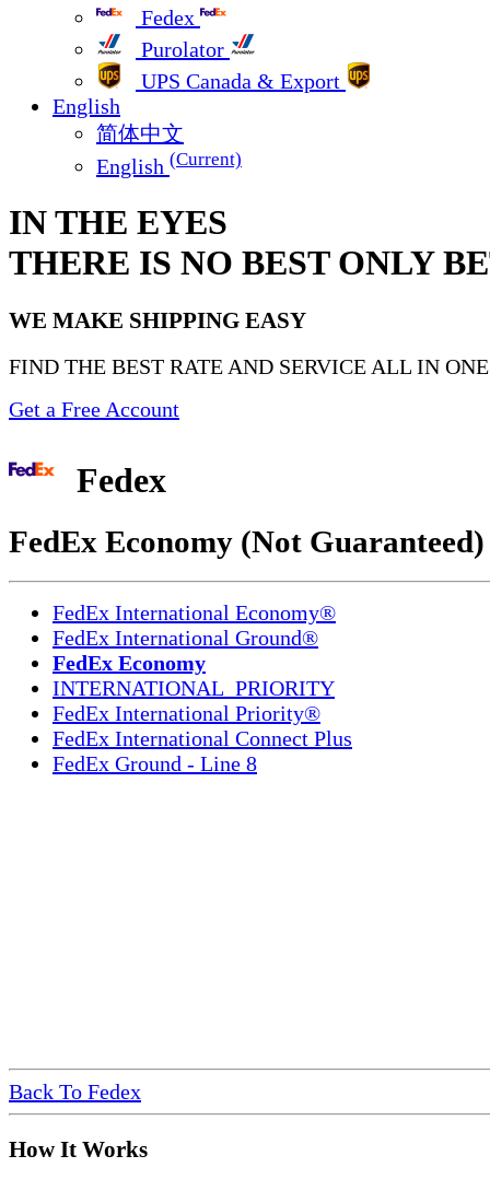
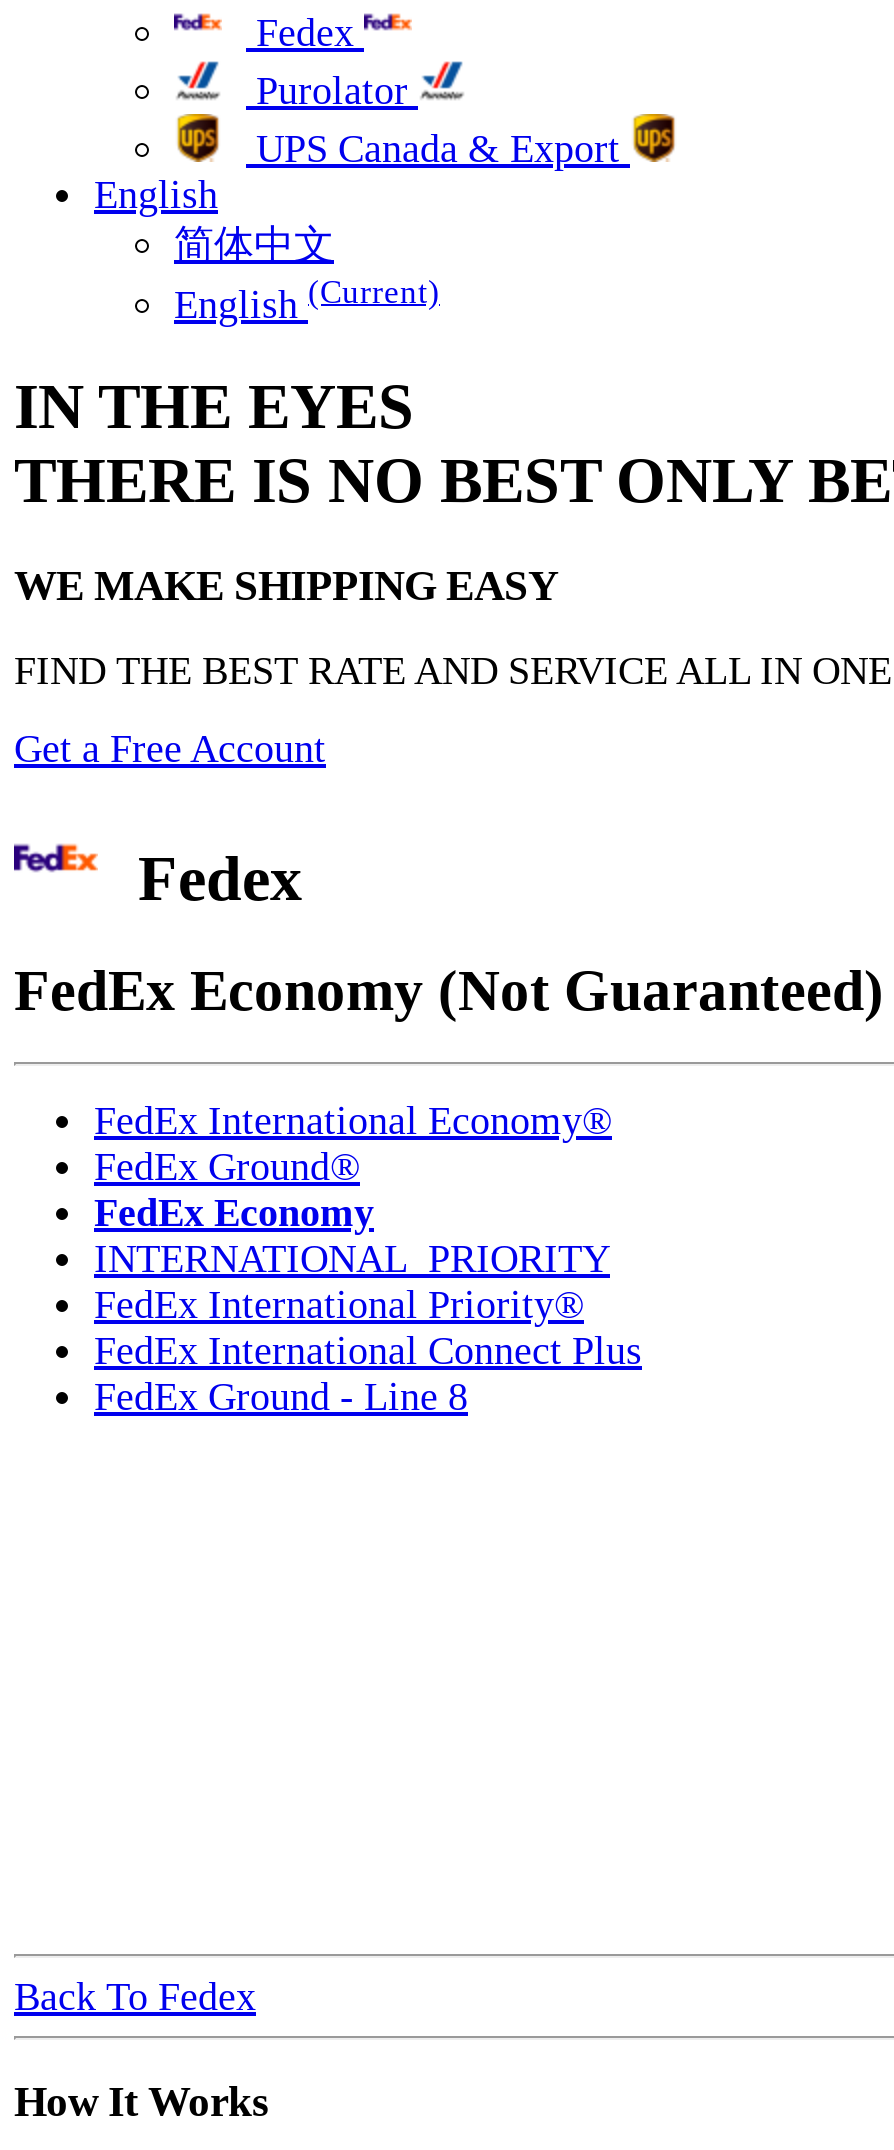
- FedEx International Ground®
+ FedEx Ground®
